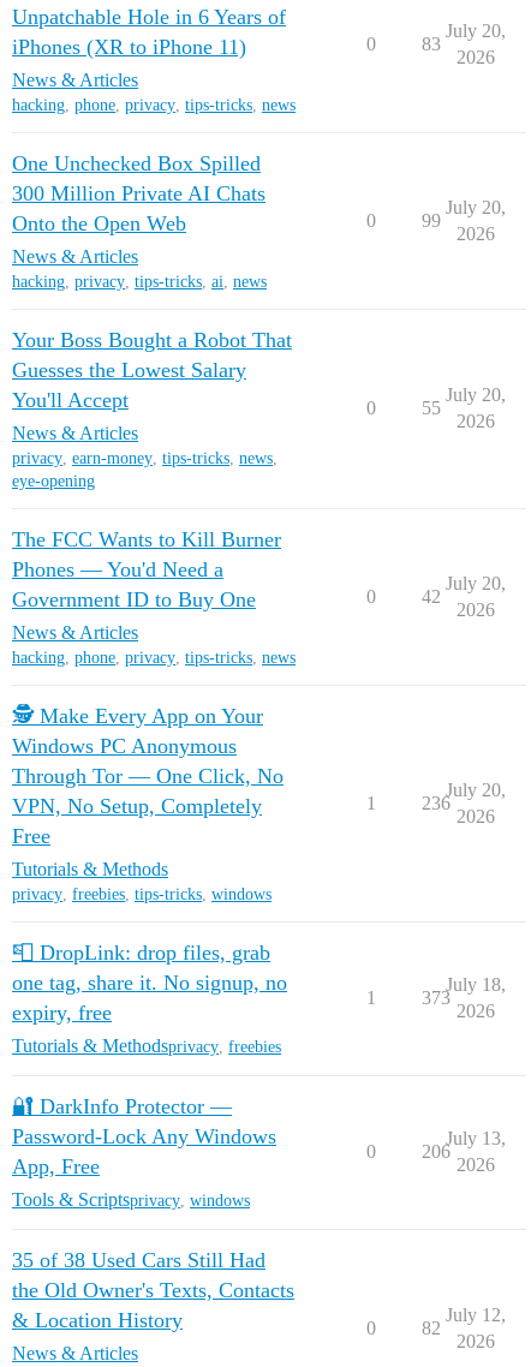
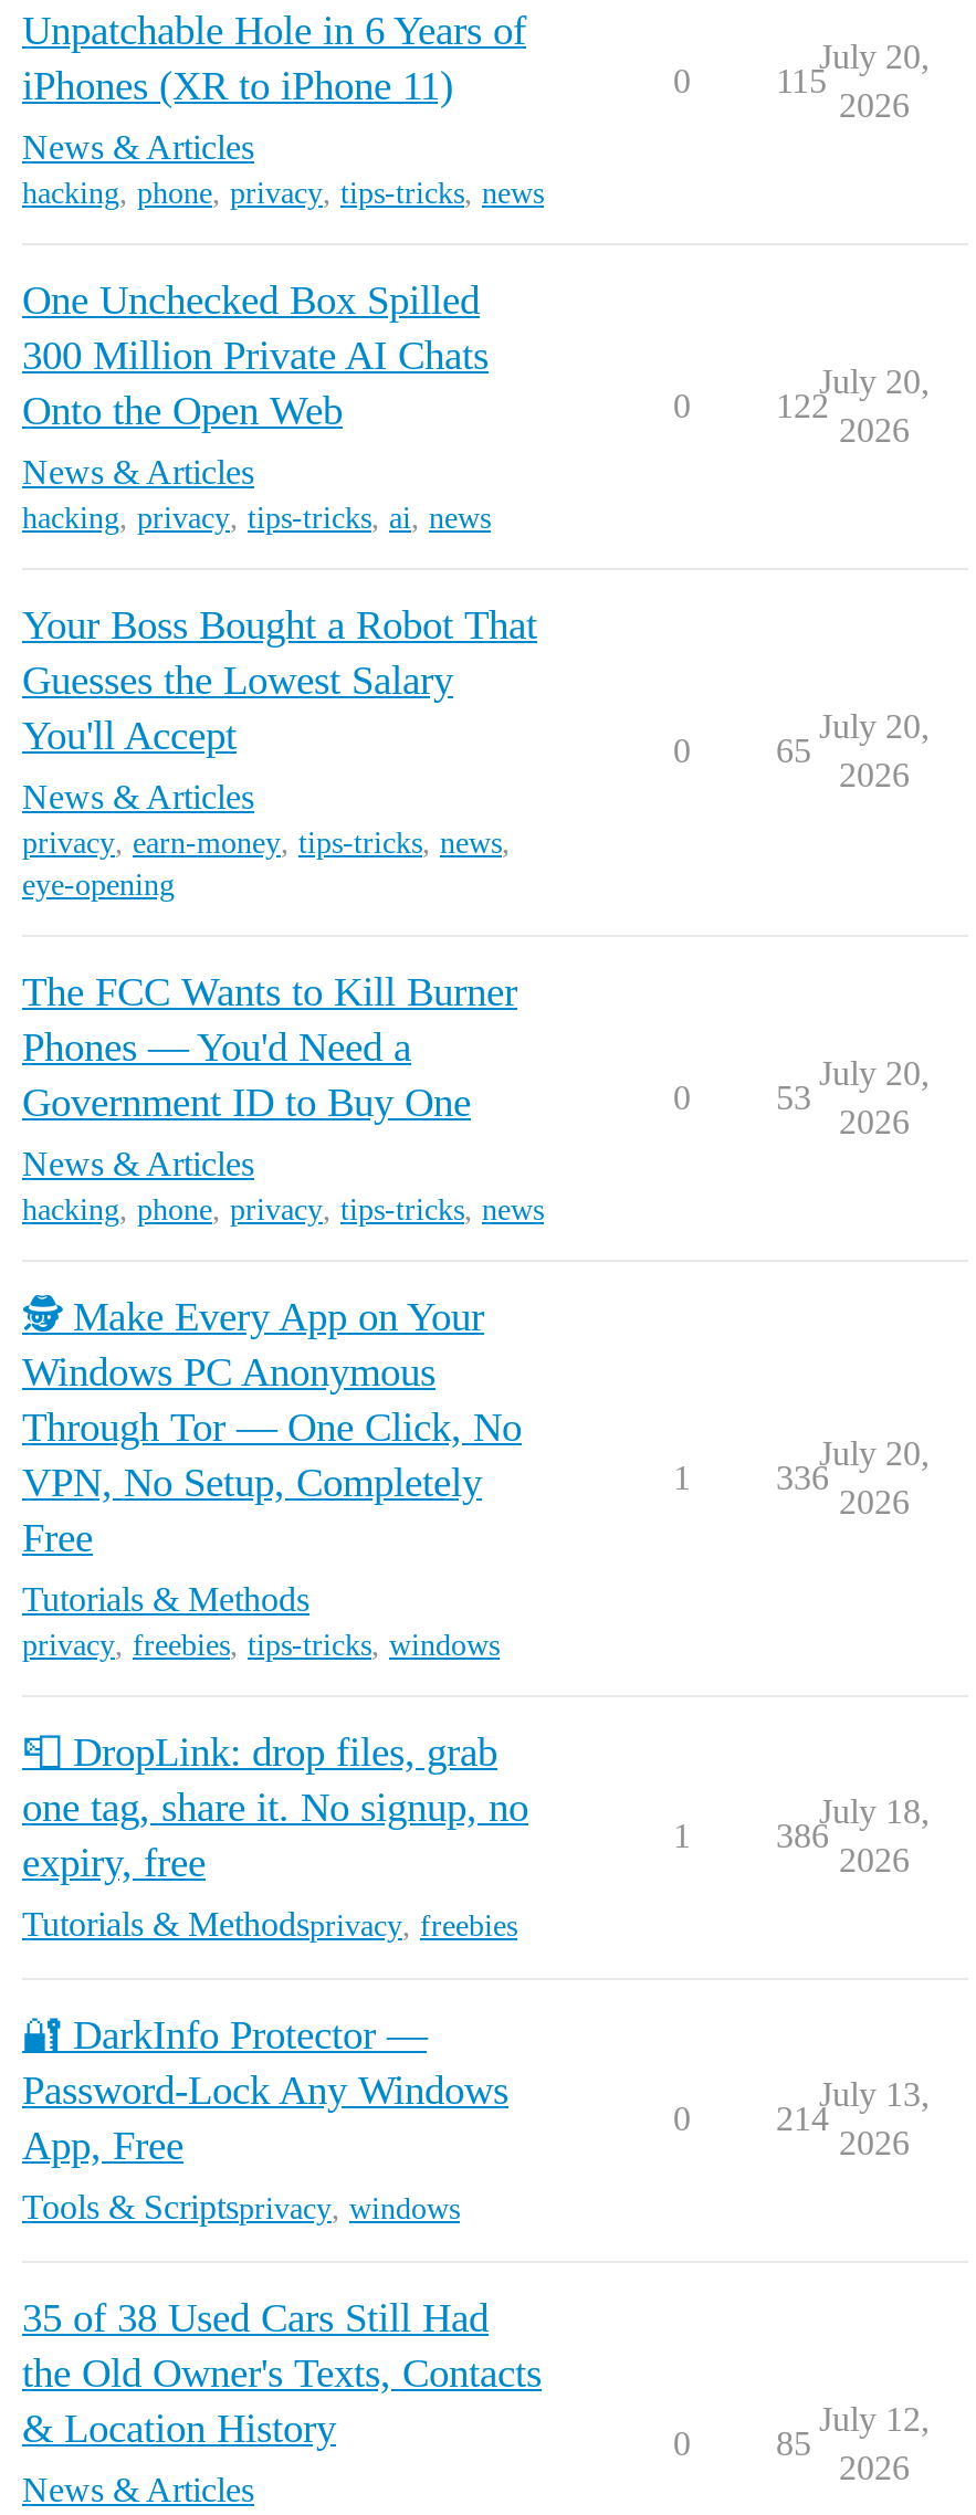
- 83
+ 115

- 99
+ 122

- 55
+ 65

- 42
+ 53

- 236
+ 336

- 373
+ 386

- 206
+ 214

- 82
+ 85
